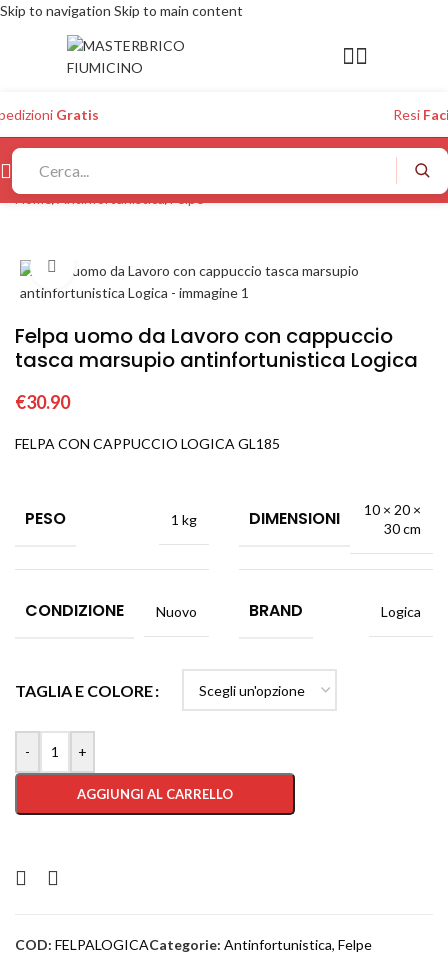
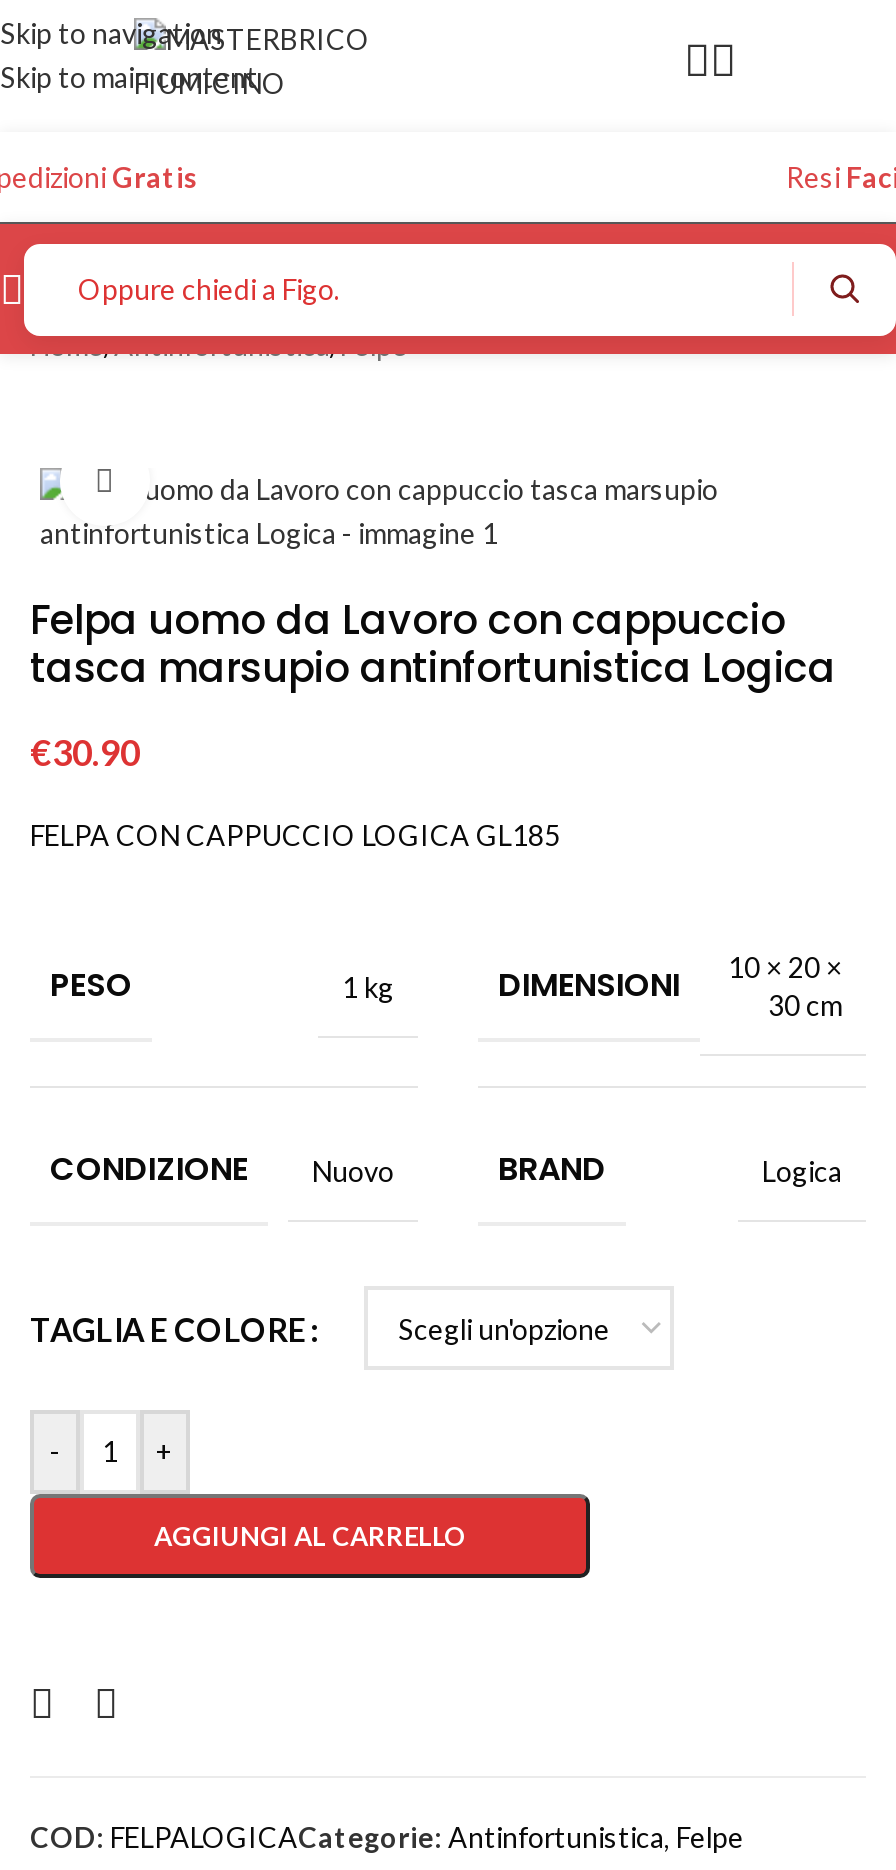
+ Oppure chiedi a Figo...
